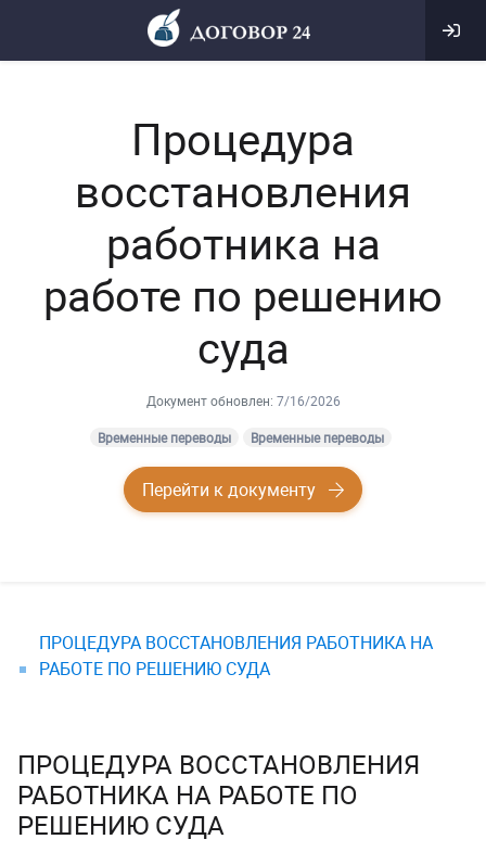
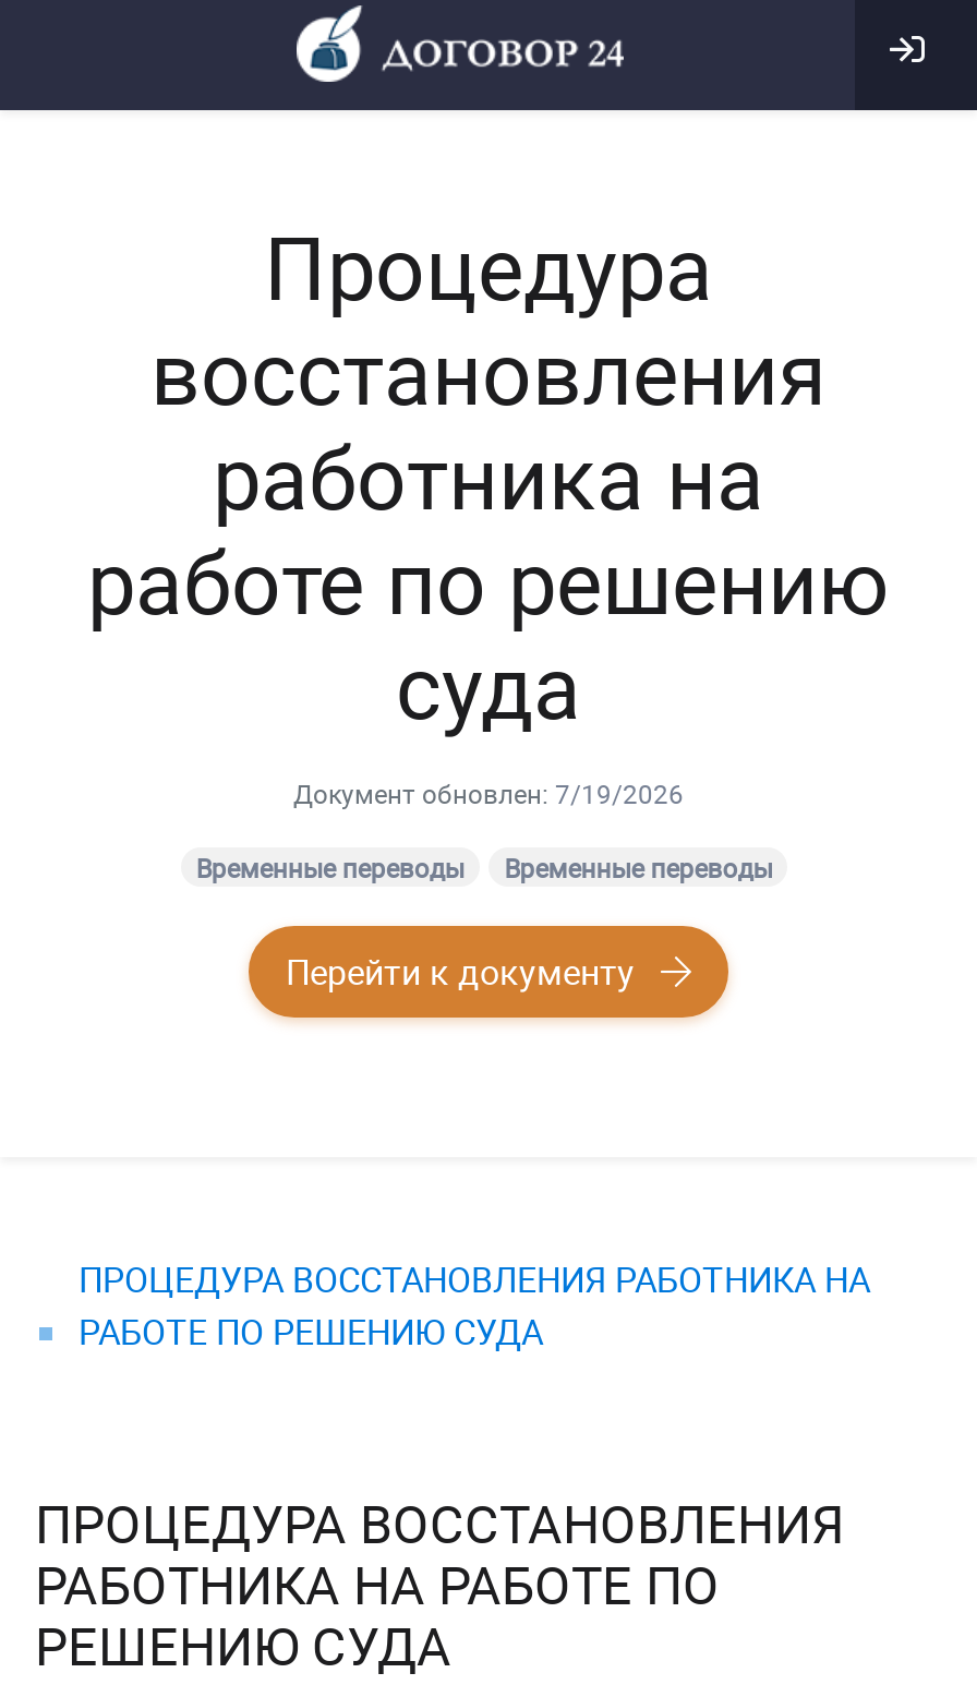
- Документ обновлен: 7/16/2026
+ Документ обновлен: 7/19/2026
